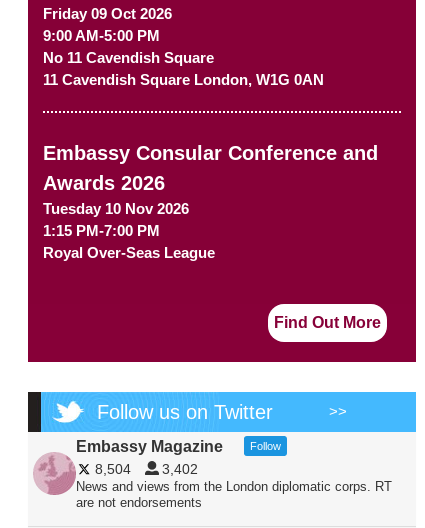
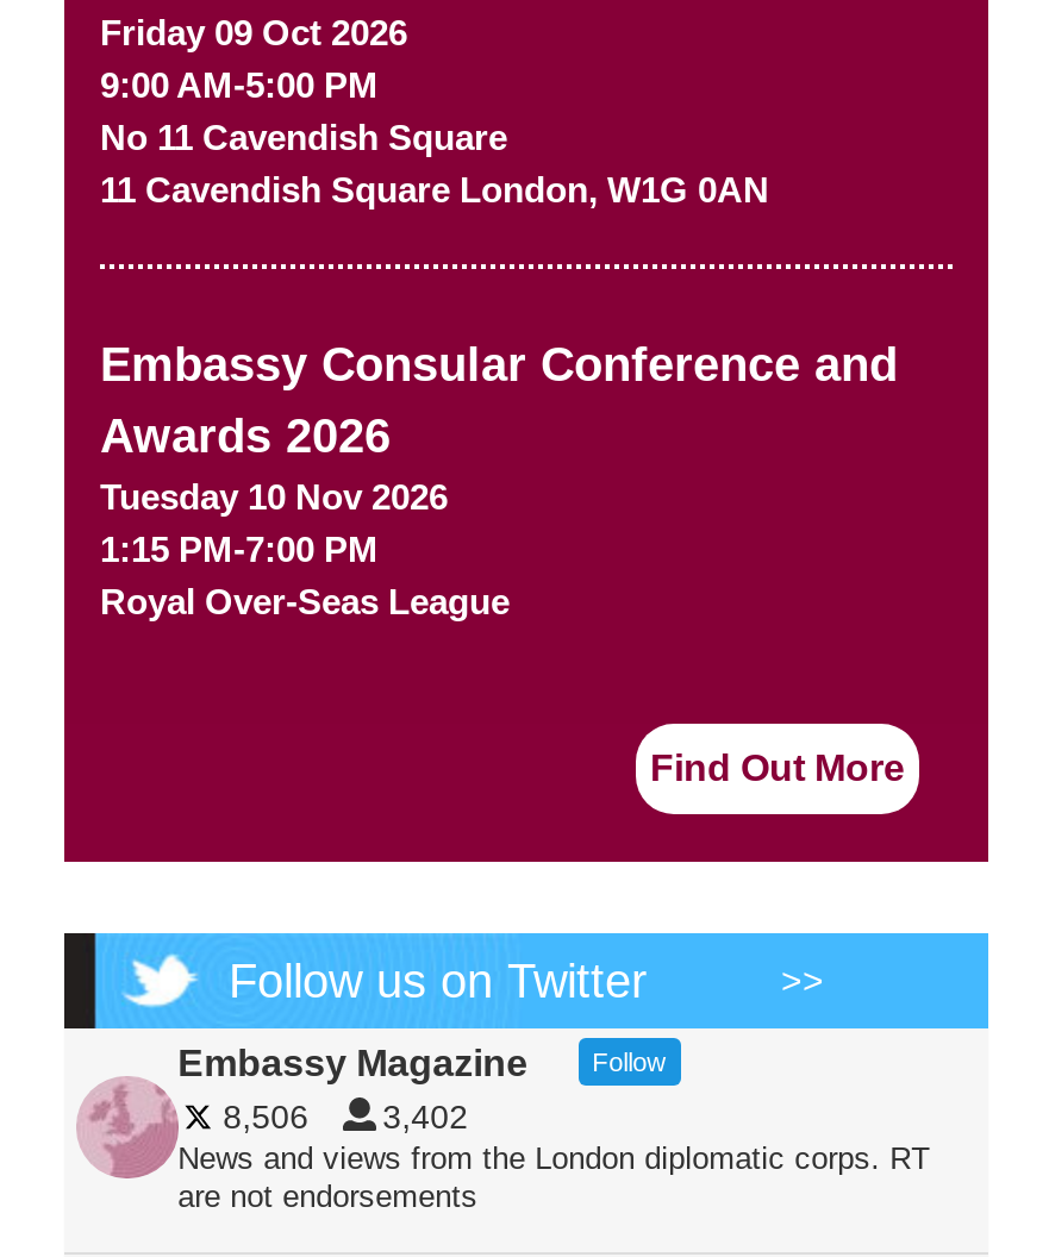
- 8,504 3,402
+ 8,506 3,402
